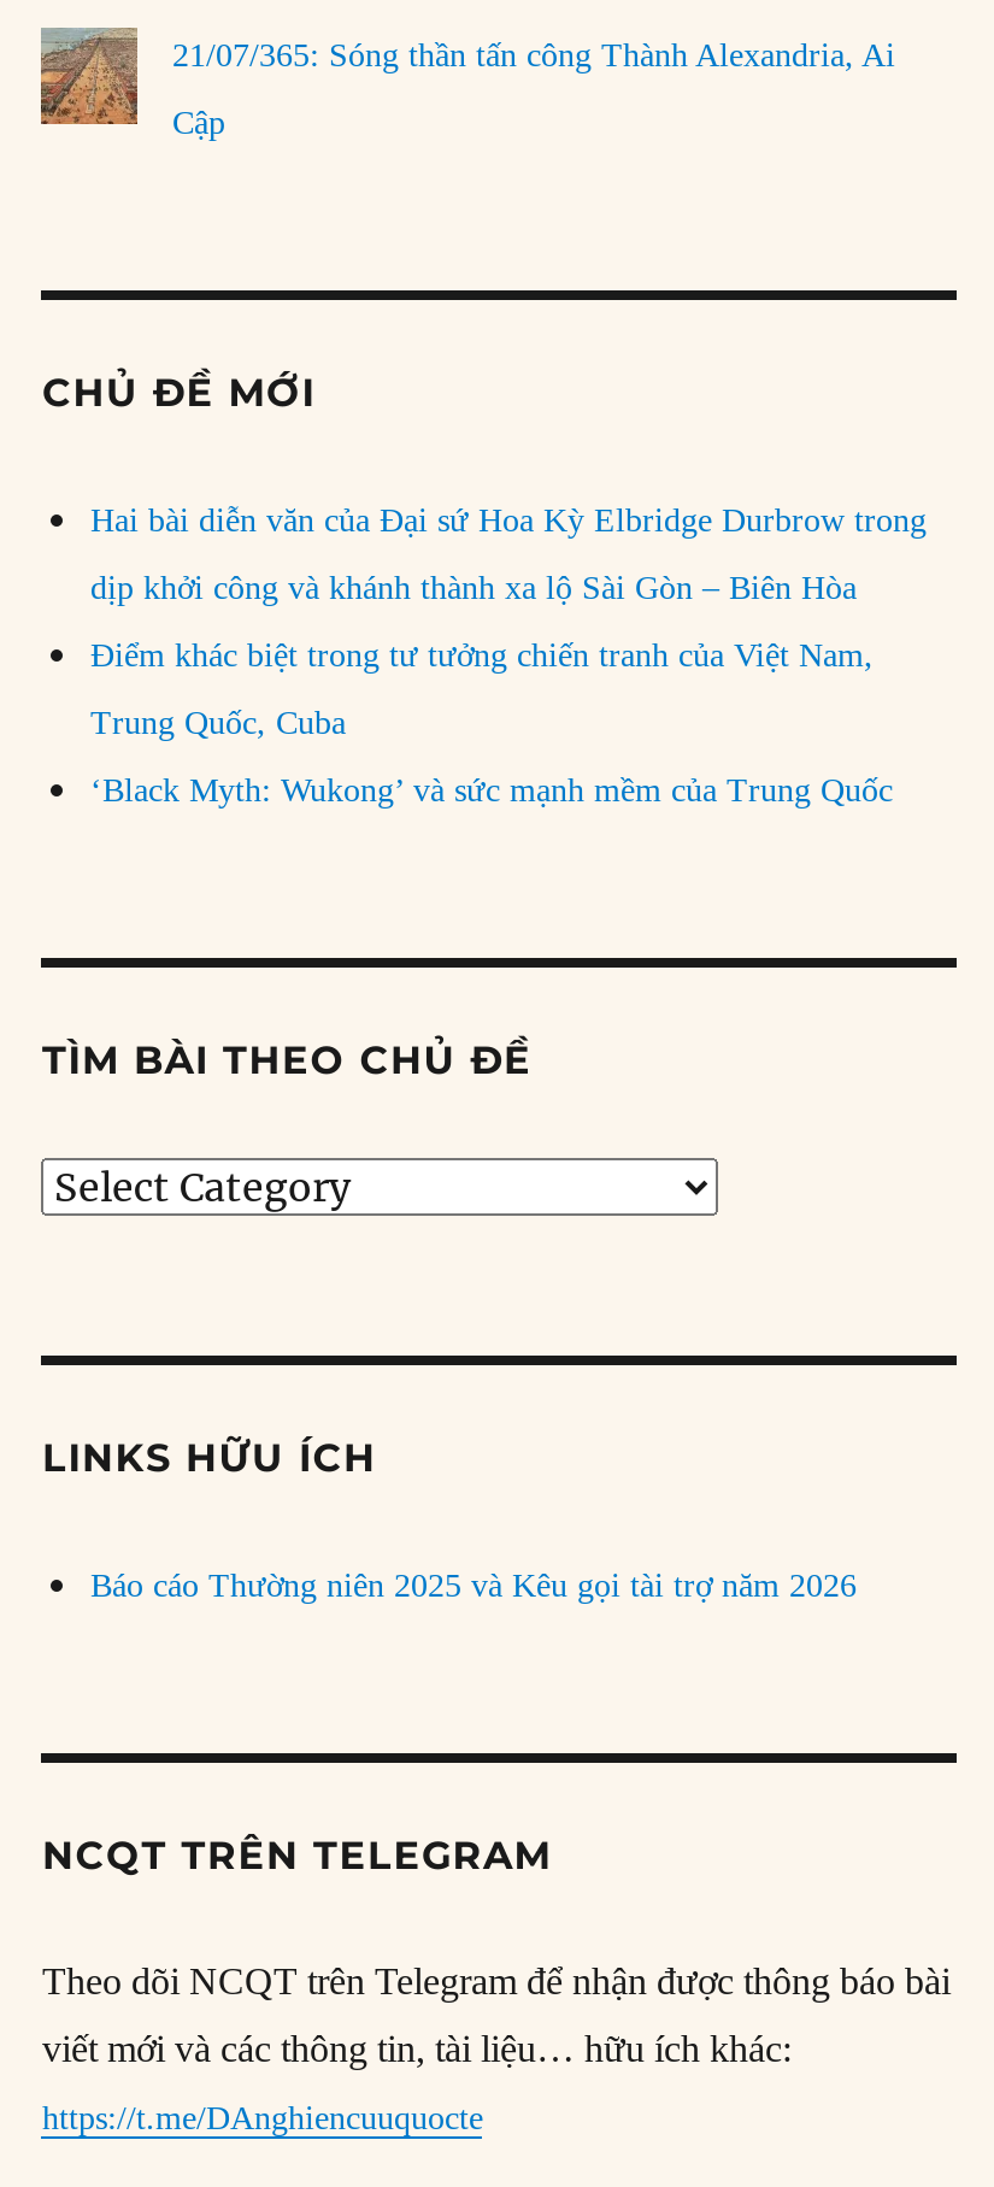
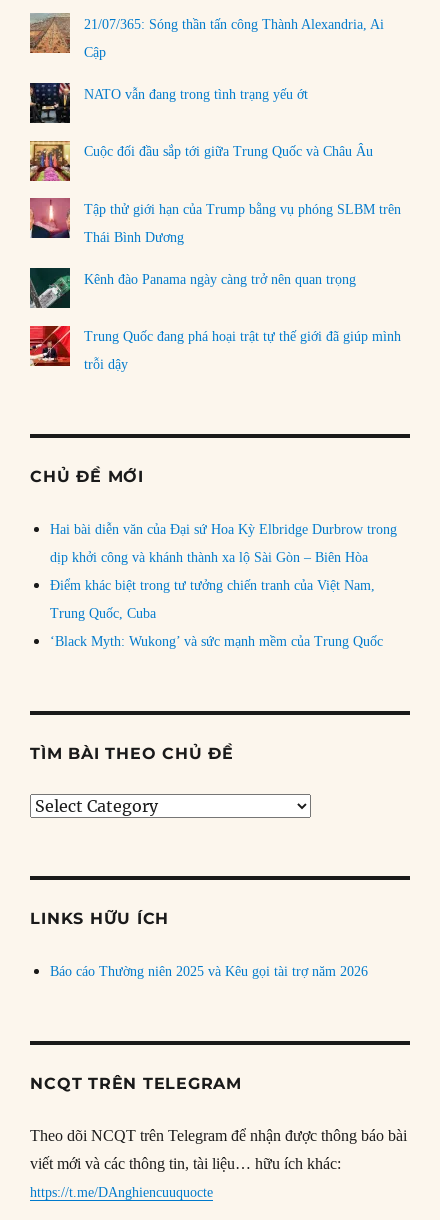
+ [image]
+ NATO vẫn đang trong tình trạng yếu ớt

+ [image]
+ Cuộc đối đầu sắp tới giữa Trung Quốc và Châu Âu

+ [image]
+ Tập thử giới hạn của Trump bằng vụ phóng SLBM trên
+ Thái Bình Dương
+ Kênh đào Panama ngày càng trở nên quan trọng

+ [image]
+ Trung Quốc đang phá hoại trật tự thế giới đã giúp mình
+ trỗi dậy

+ [image]
